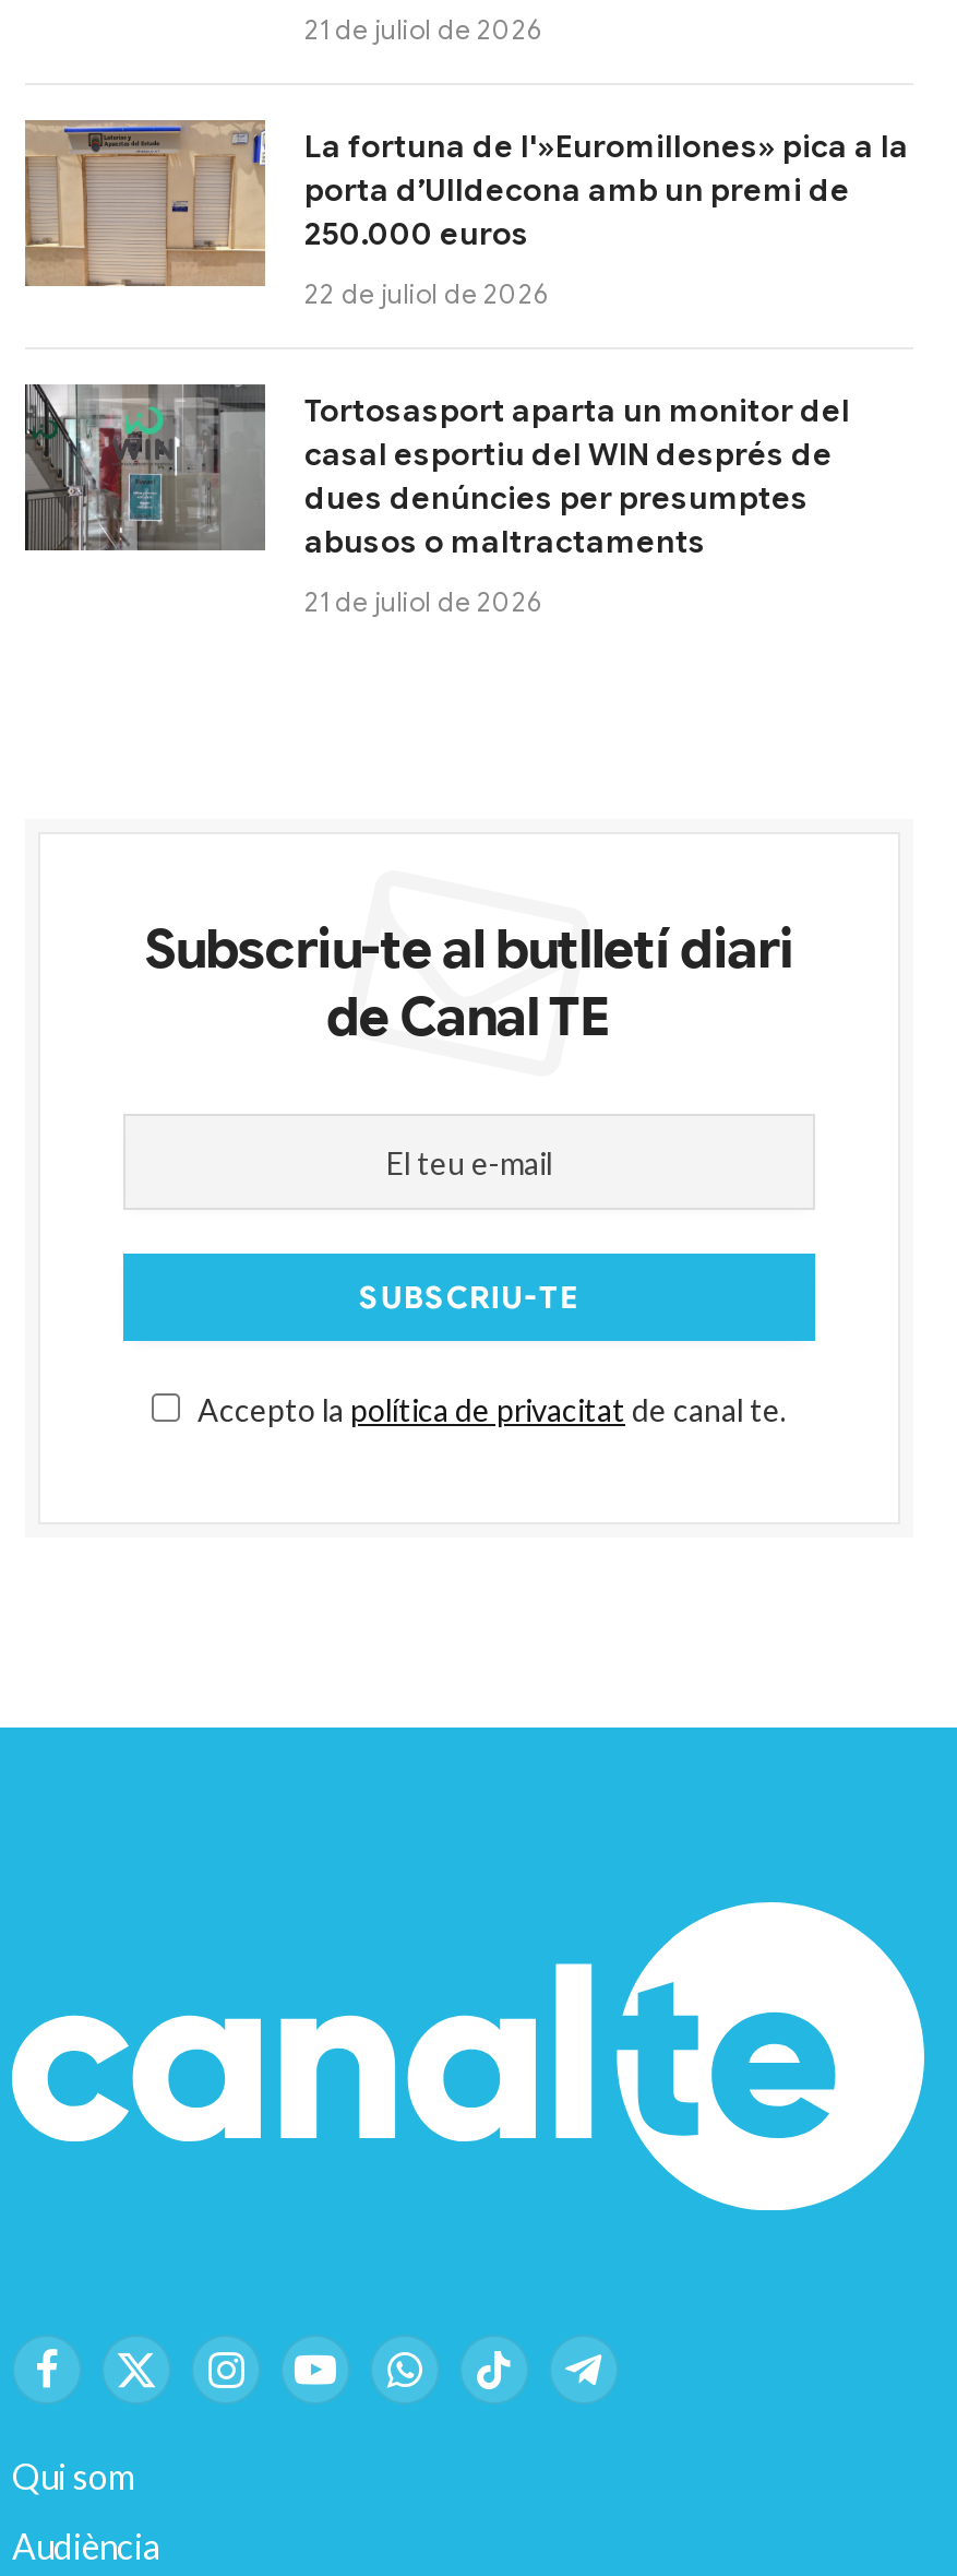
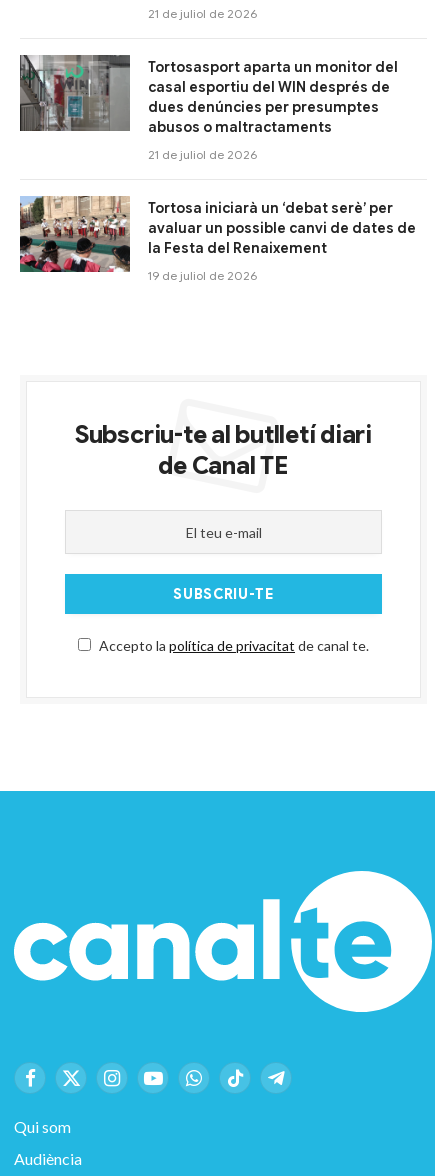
- [image]
- La fortuna de l'»Euromillones» pica a la
- porta d’Ulldecona amb un premi de
- 250.000 euros
- 22 de juliol de 2026

moved up: [image] | Tortosasport aparta un monitor del | casal esportiu del WIN després de | dues denúncies per presumptes | abusos o maltractaments | 21 de juliol de 2026

+ [image]
+ Tortosa iniciarà un ‘debat serè’ per
+ avaluar un possible canvi de dates de
+ la Festa del Renaixement
+ 19 de juliol de 2026
